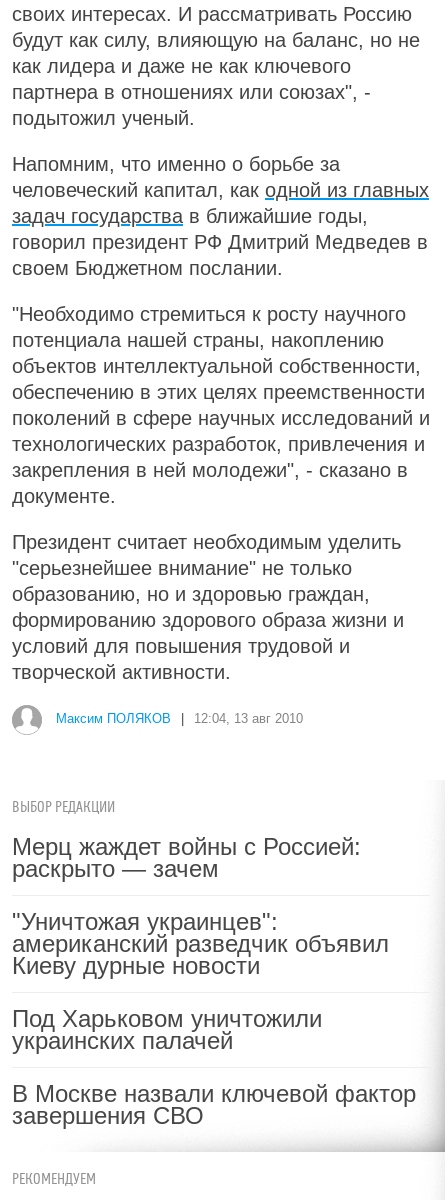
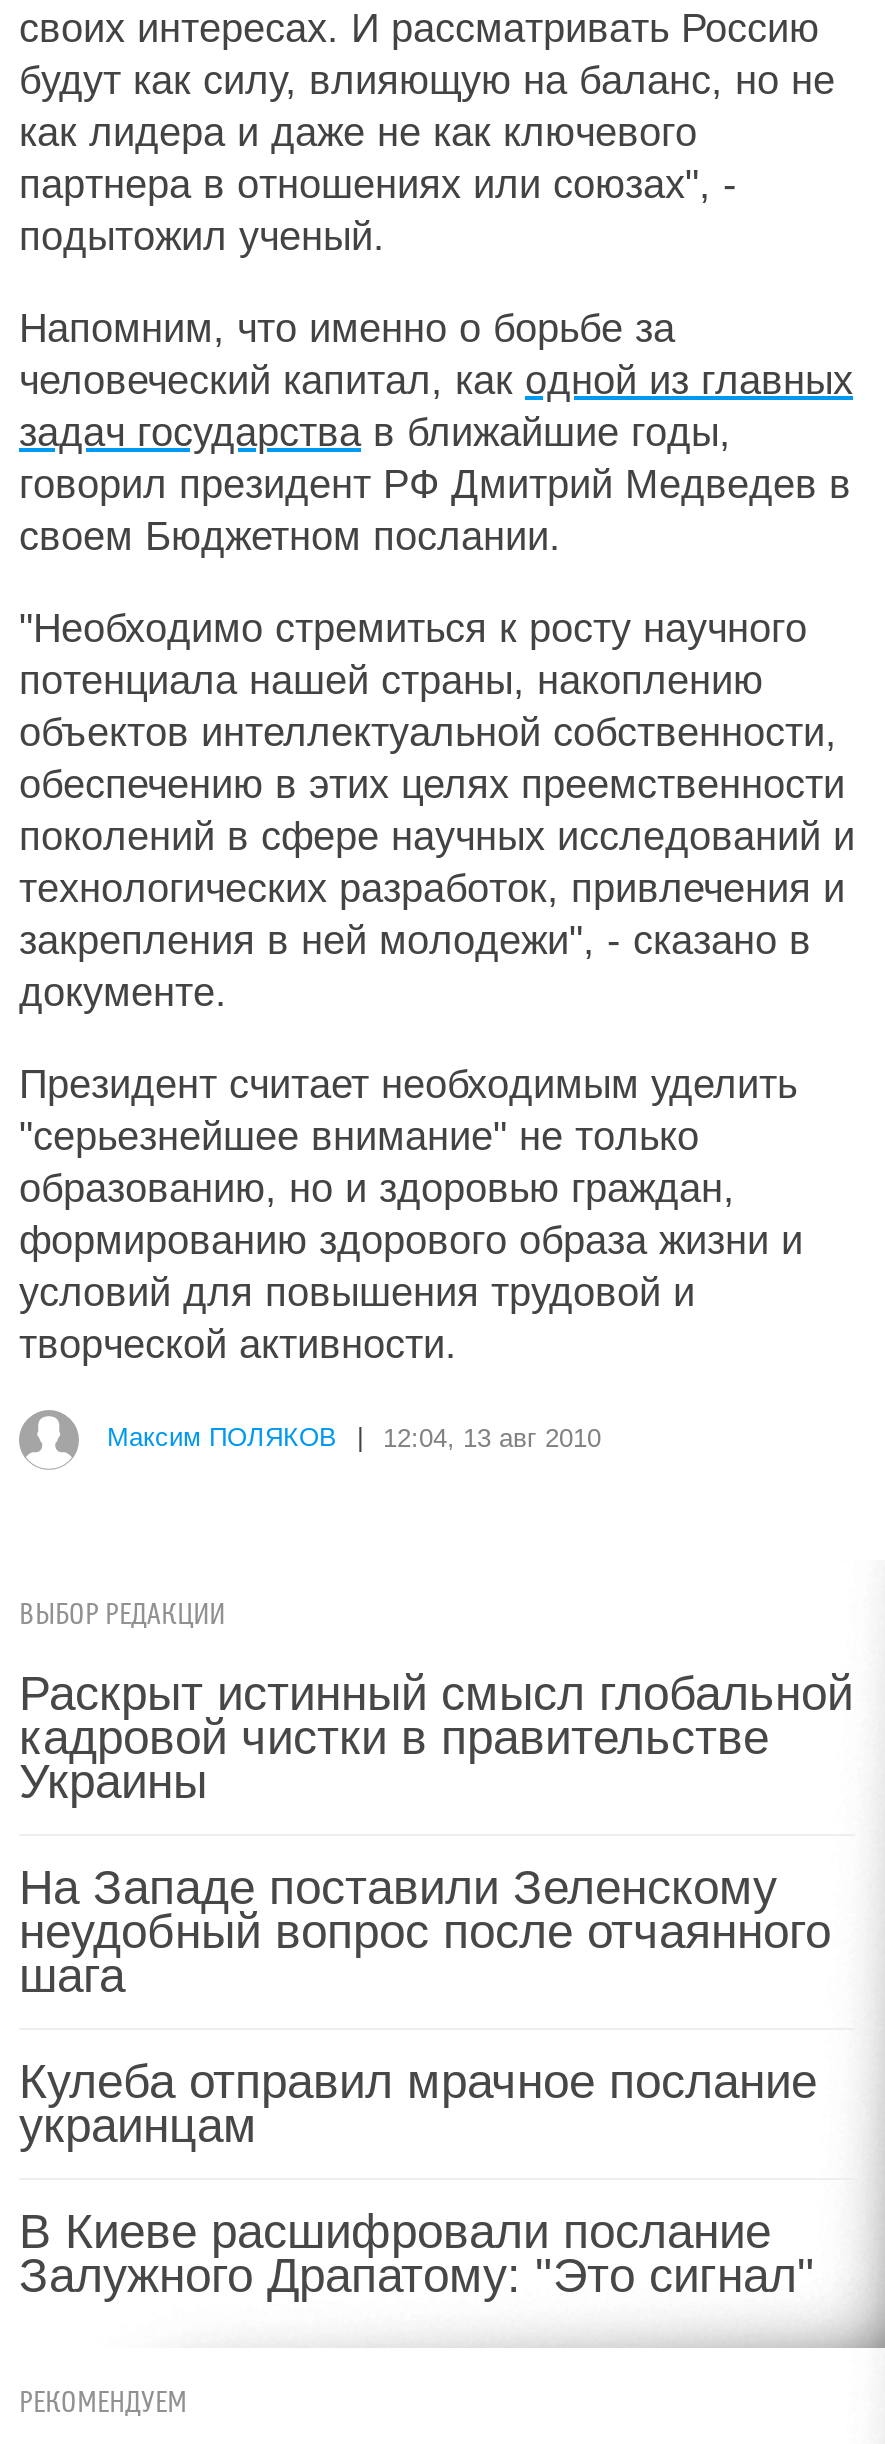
- Мерц жаждет войны с Россией:
- раскрыто — зачем
+ Раскрыт истинный смысл глобальной
+ кадровой чистки в правительстве
+ Украины

- "Уничтожая украинцев":
- американский разведчик объявил
- Киеву дурные новости
+ На Западе поставили Зеленскому
+ неудобный вопрос после отчаянного
+ шага

- Под Харьковом уничтожили
- украинских палачей
+ Кулеба отправил мрачное послание
+ украинцам

- В Москве назвали ключевой фактор
- завершения СВО
+ В Киеве расшифровали послание
+ Залужного Драпатому: "Это сигнал"
